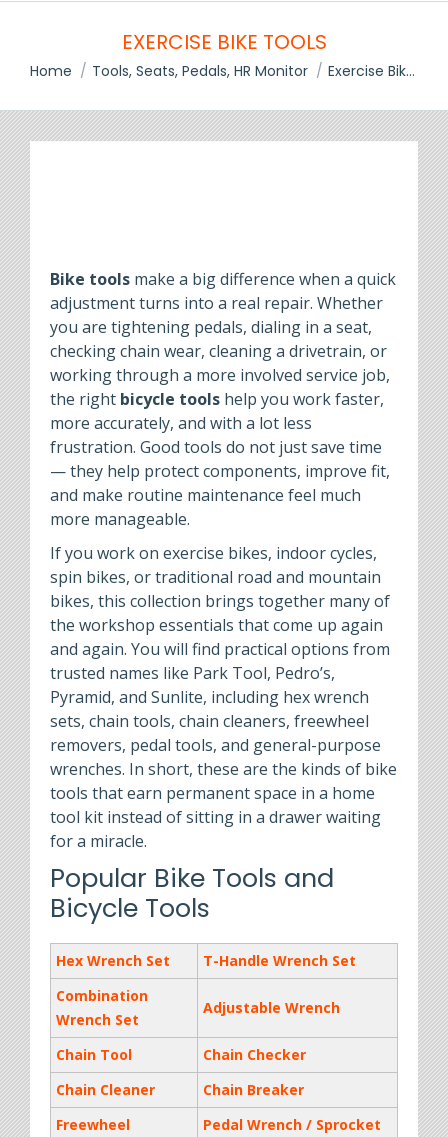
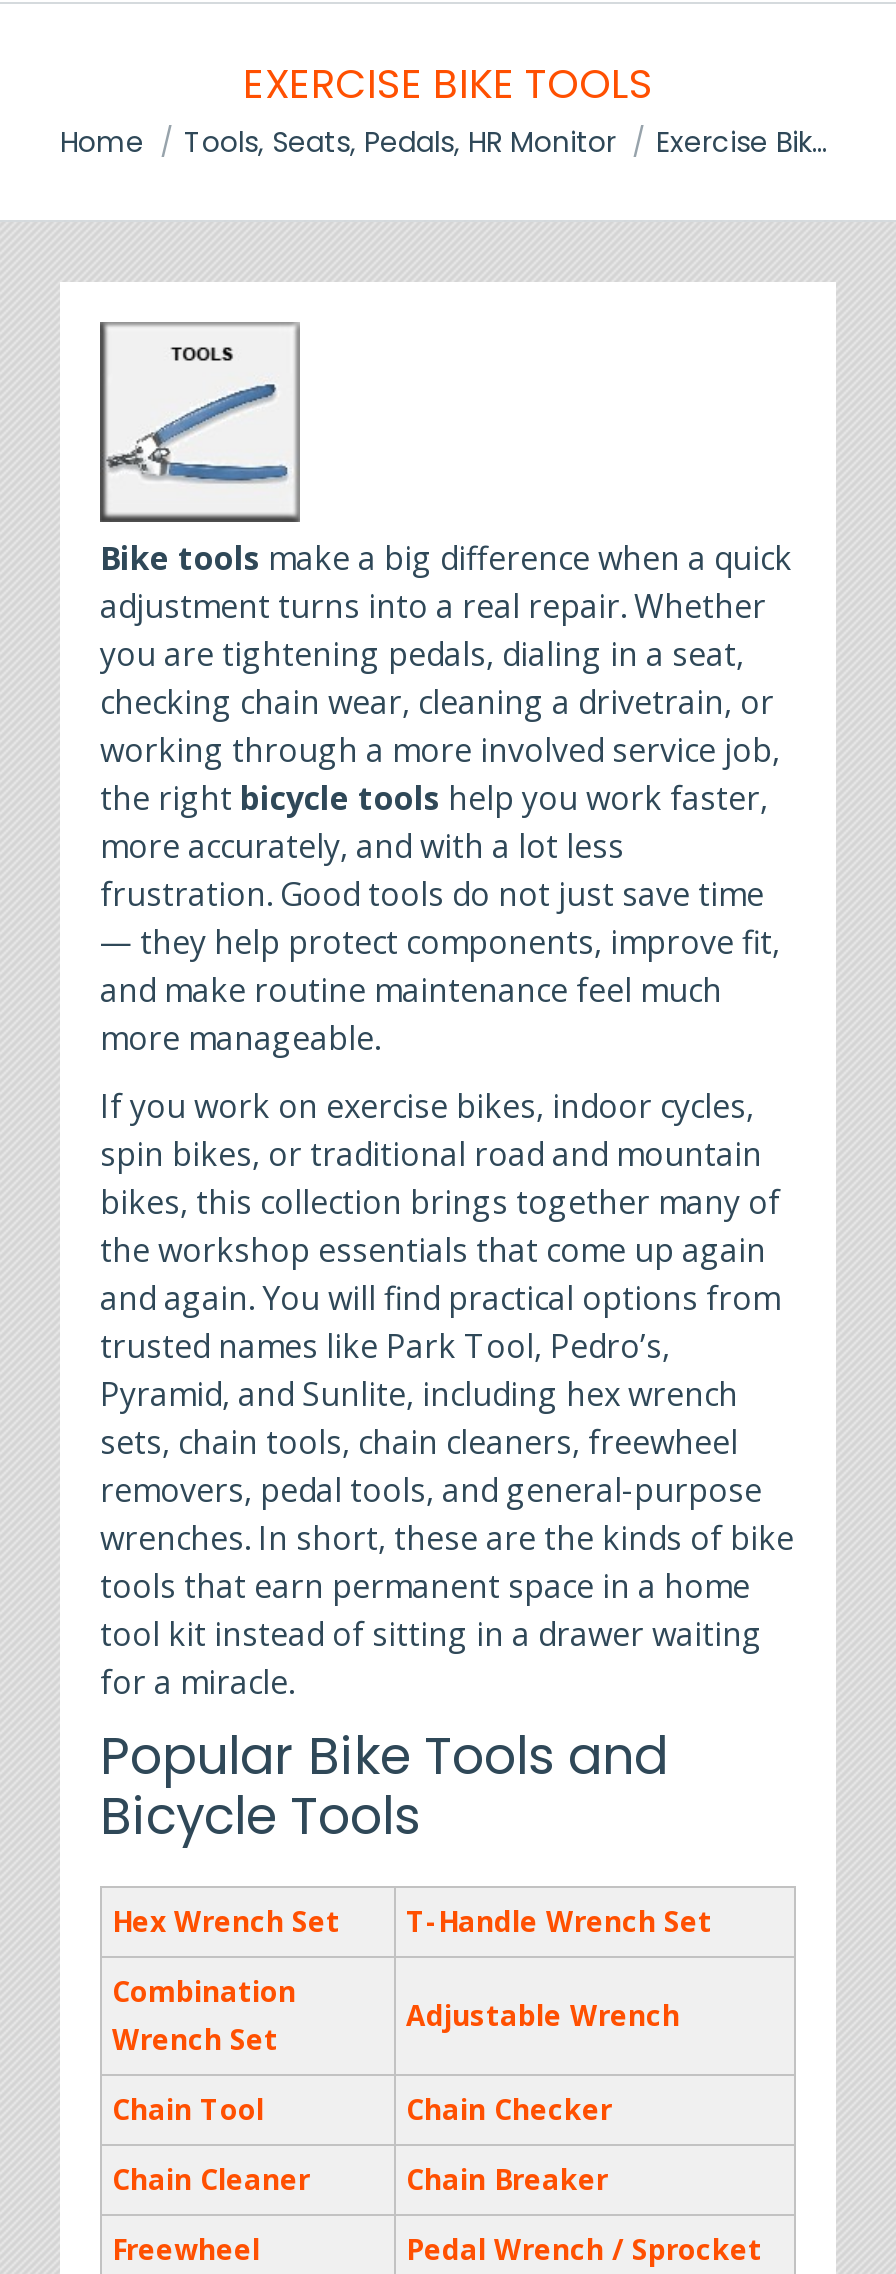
+ [image]
